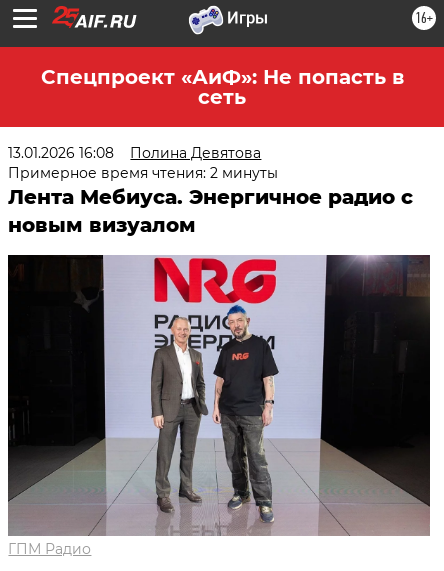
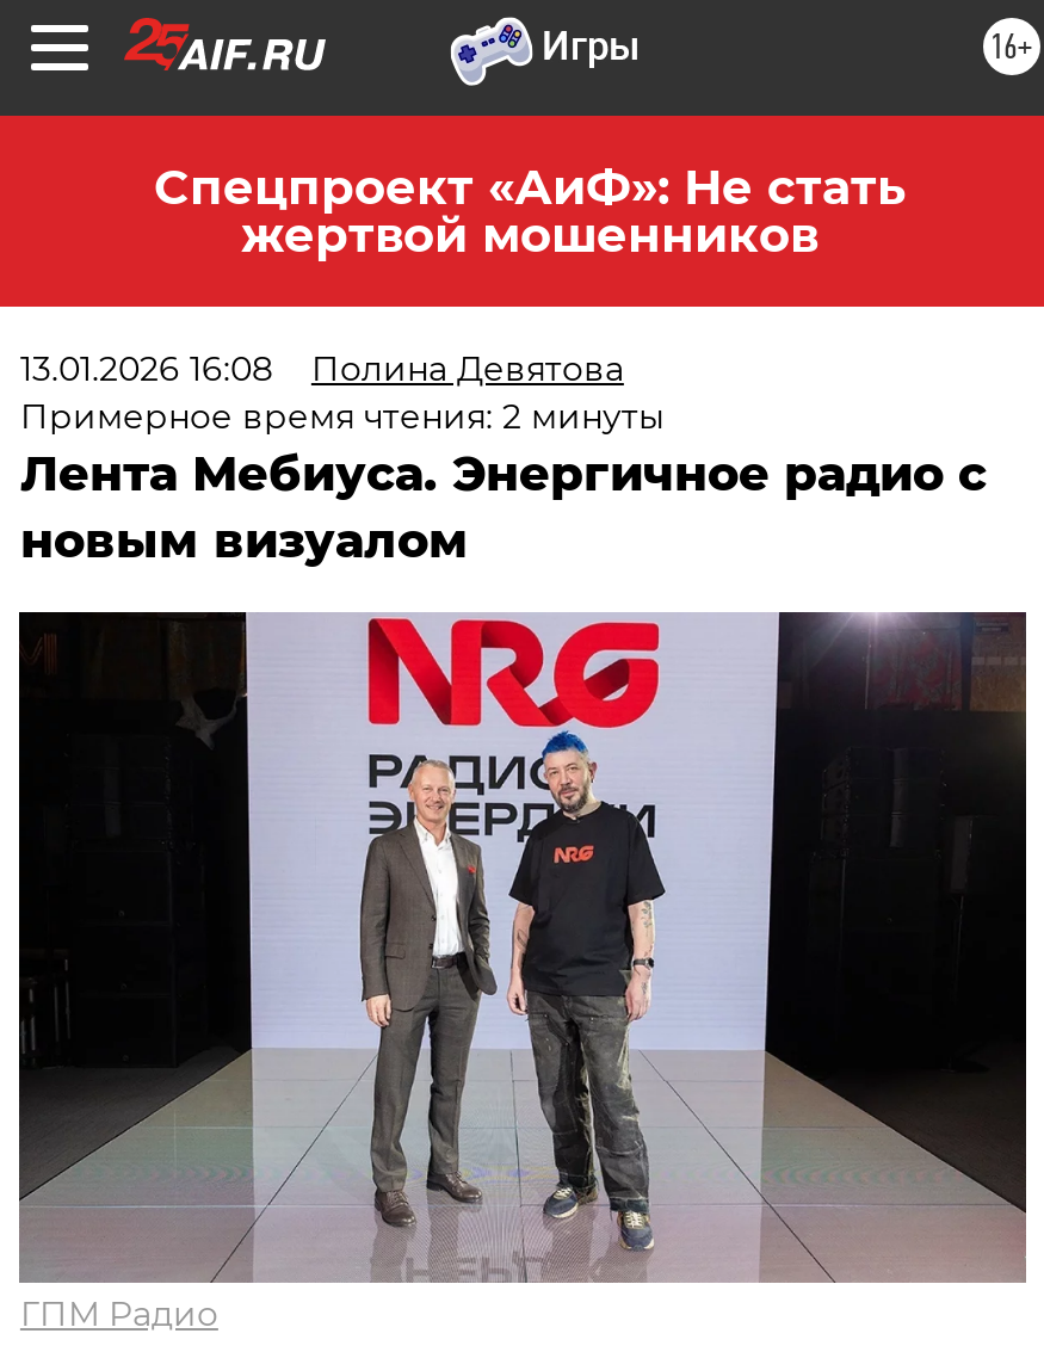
- Спецпроект «АиФ»: Не попасть в
- сеть
+ Спецпроект «АиФ»: Не стать
+ жертвой мошенников
